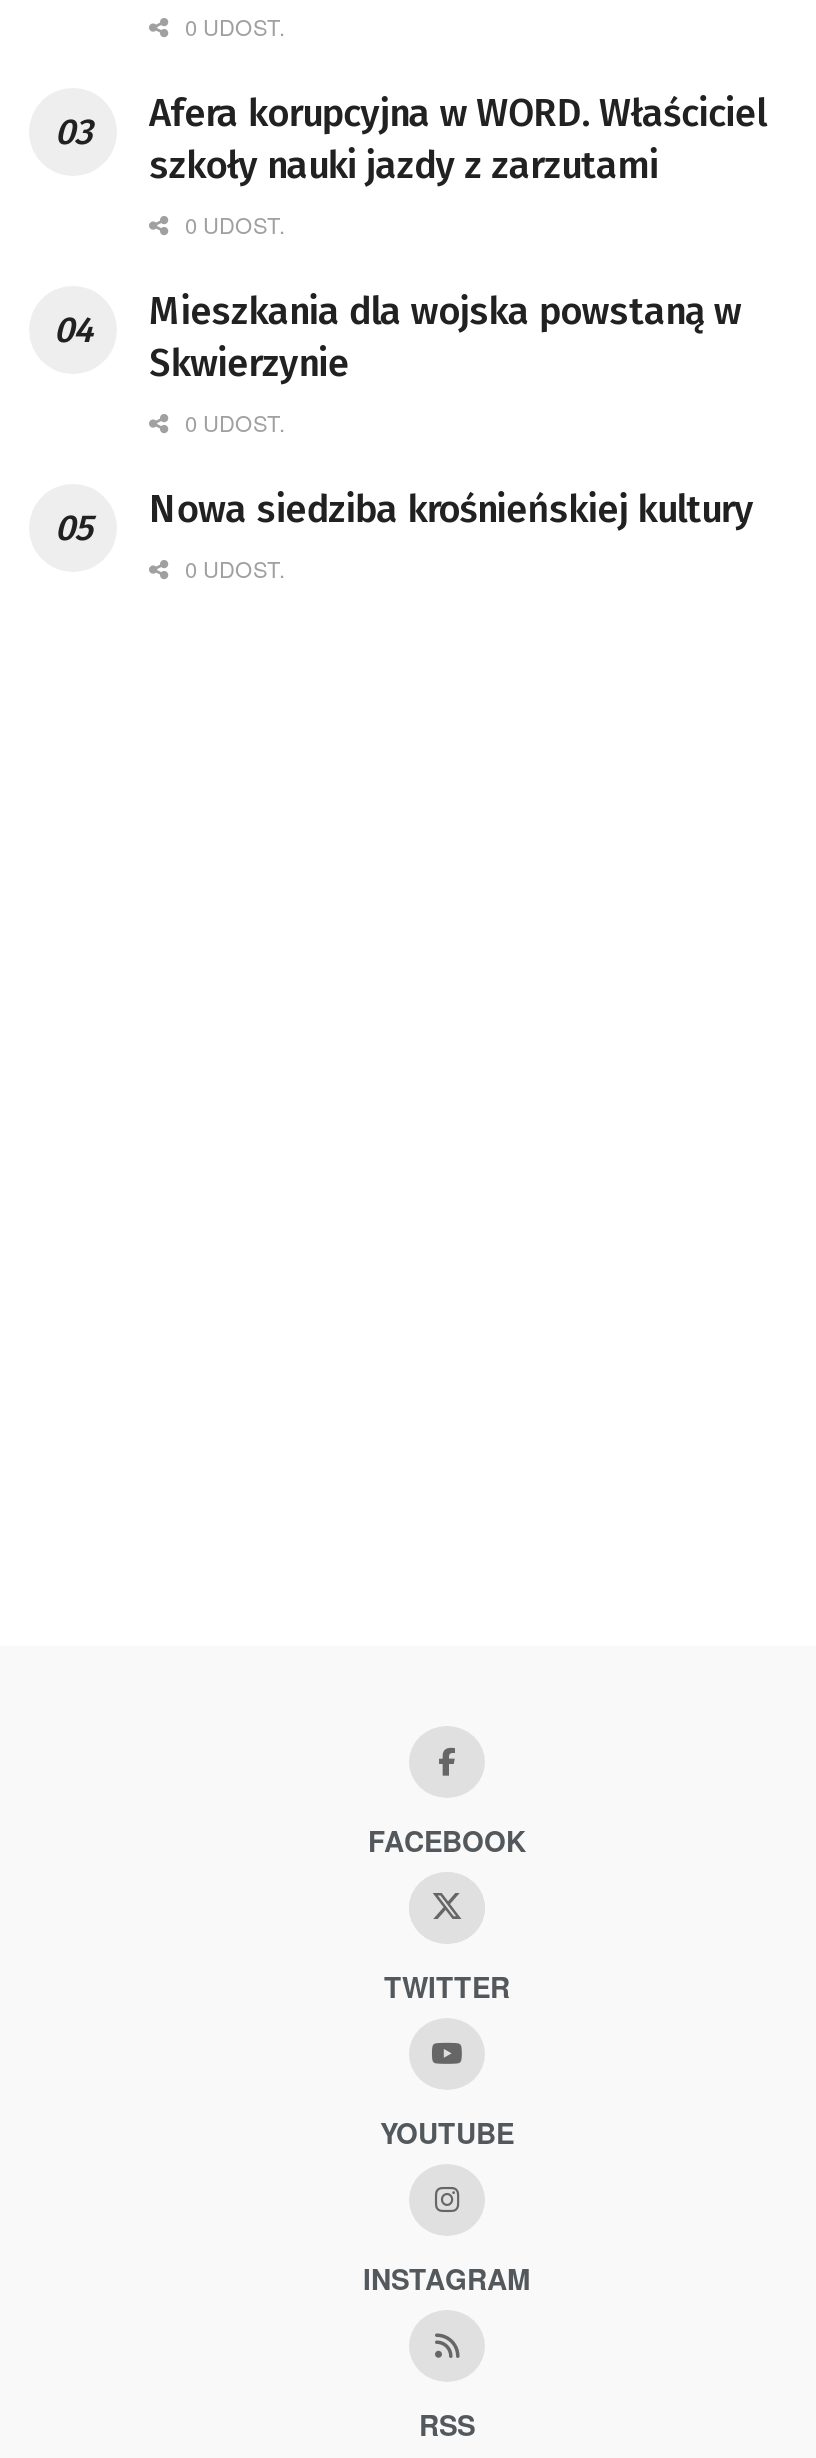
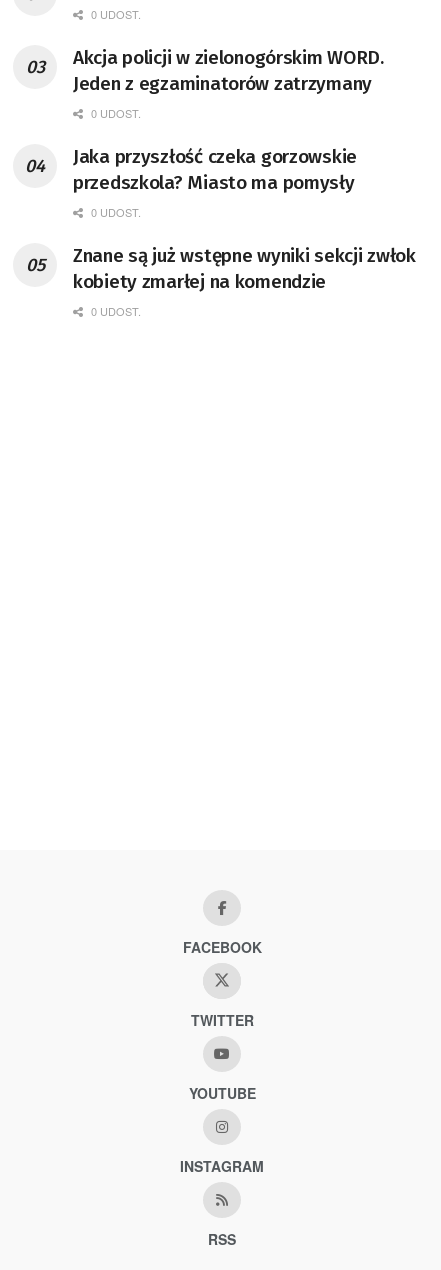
- Afera korupcyjna w WORD. Właściciel
- szkoły nauki jazdy z zarzutami
+ Akcja policji w zielonogórskim WORD.
+ Jeden z egzaminatorów zatrzymany

- Mieszkania dla wojska powstaną w
- Skwierzynie
+ Jaka przyszłość czeka gorzowskie
+ przedszkola? Miasto ma pomysły

- Nowa siedziba krośnieńskiej kultury
+ Znane są już wstępne wyniki sekcji zwłok
+ kobiety zmarłej na komendzie
